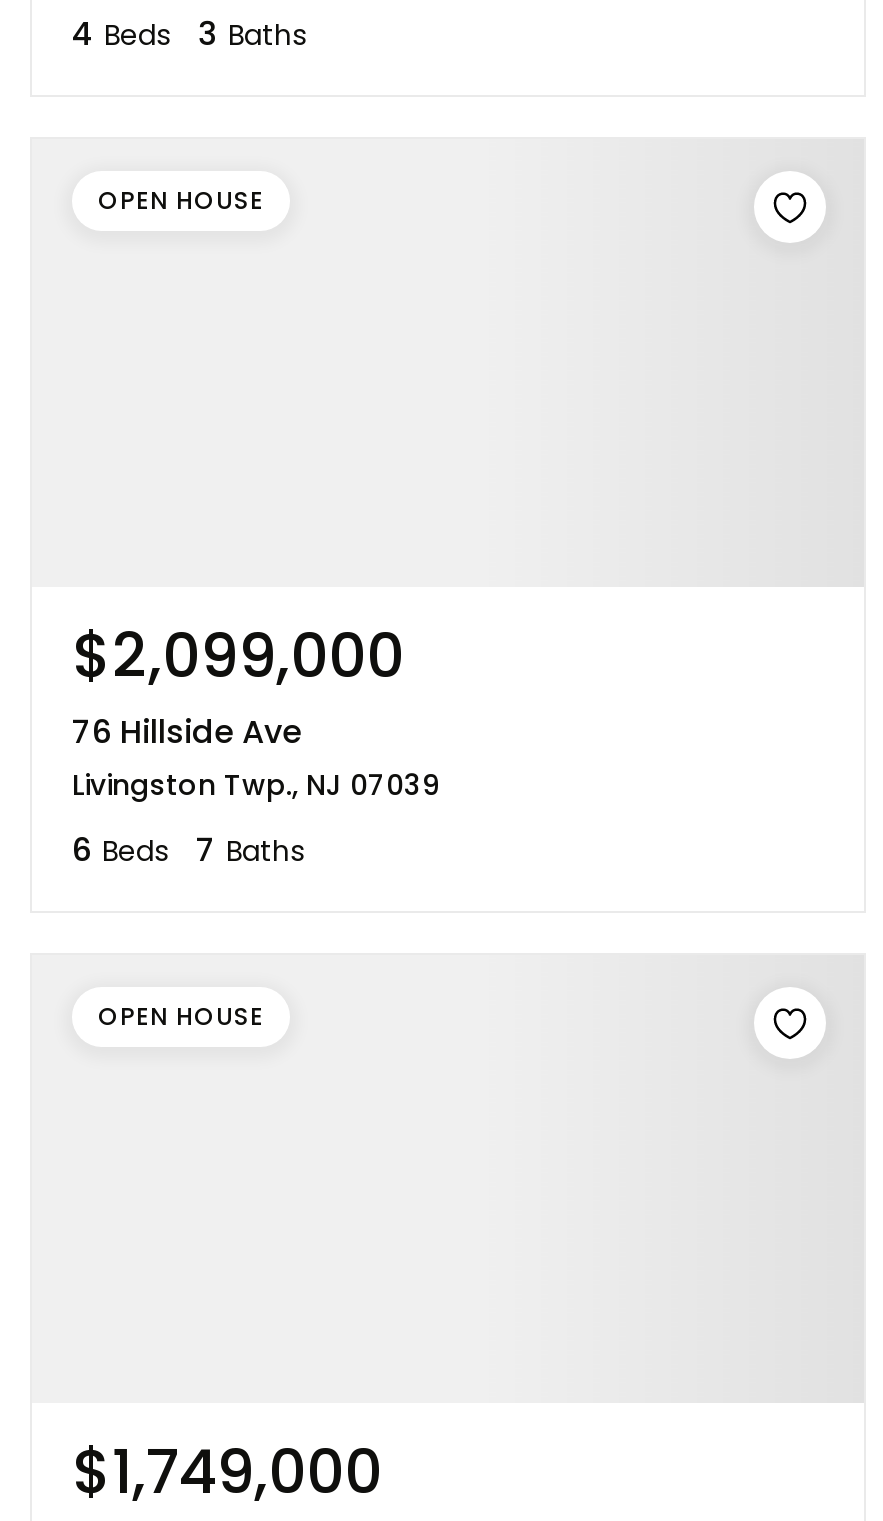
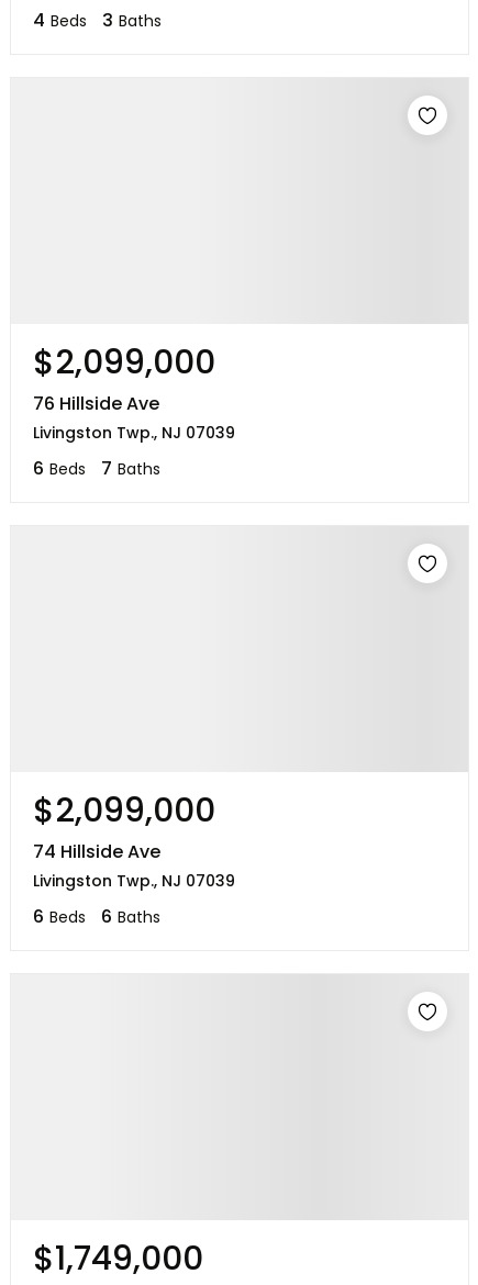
- OPEN HOUSE
+ $2,099,000
+ 74 Hillside Ave
+ Livingston Twp., NJ 07039
+ 6 Beds
+ 6 Baths

- OPEN HOUSE
